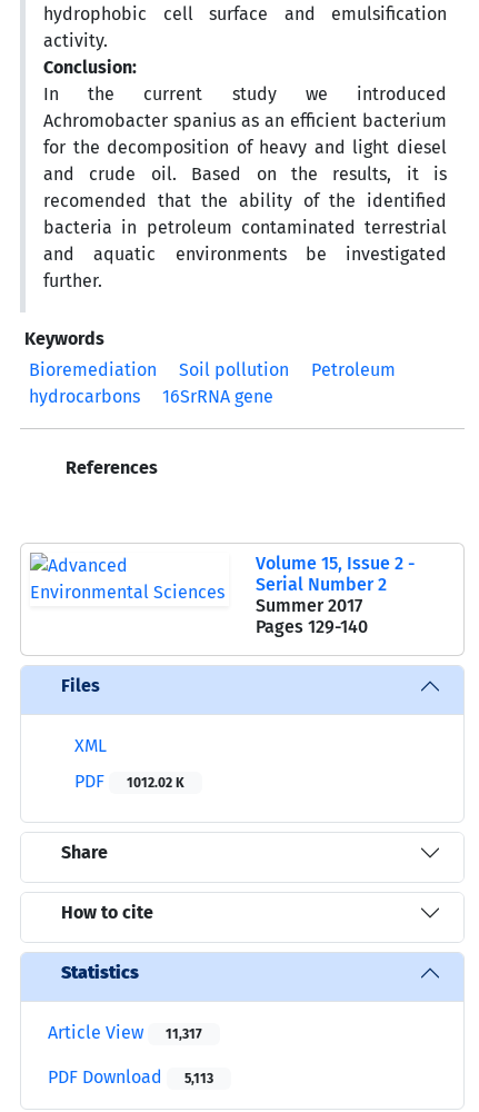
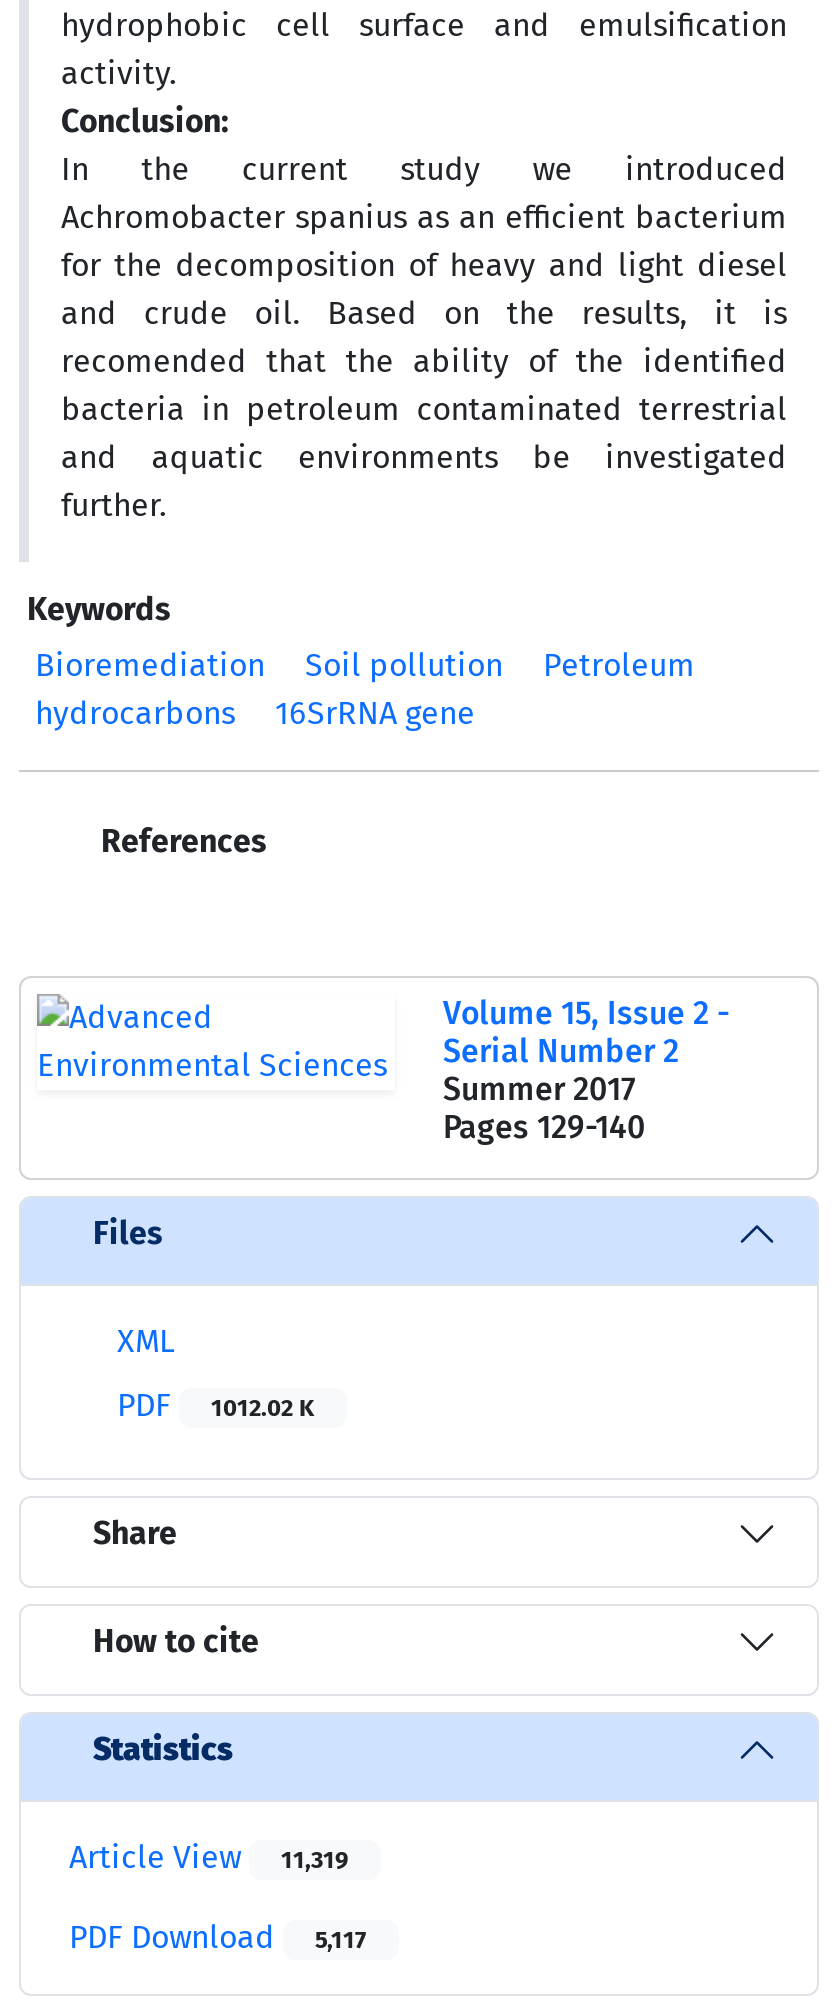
- Article View 11,317
+ Article View 11,319

- PDF Download 5,113
+ PDF Download 5,117
